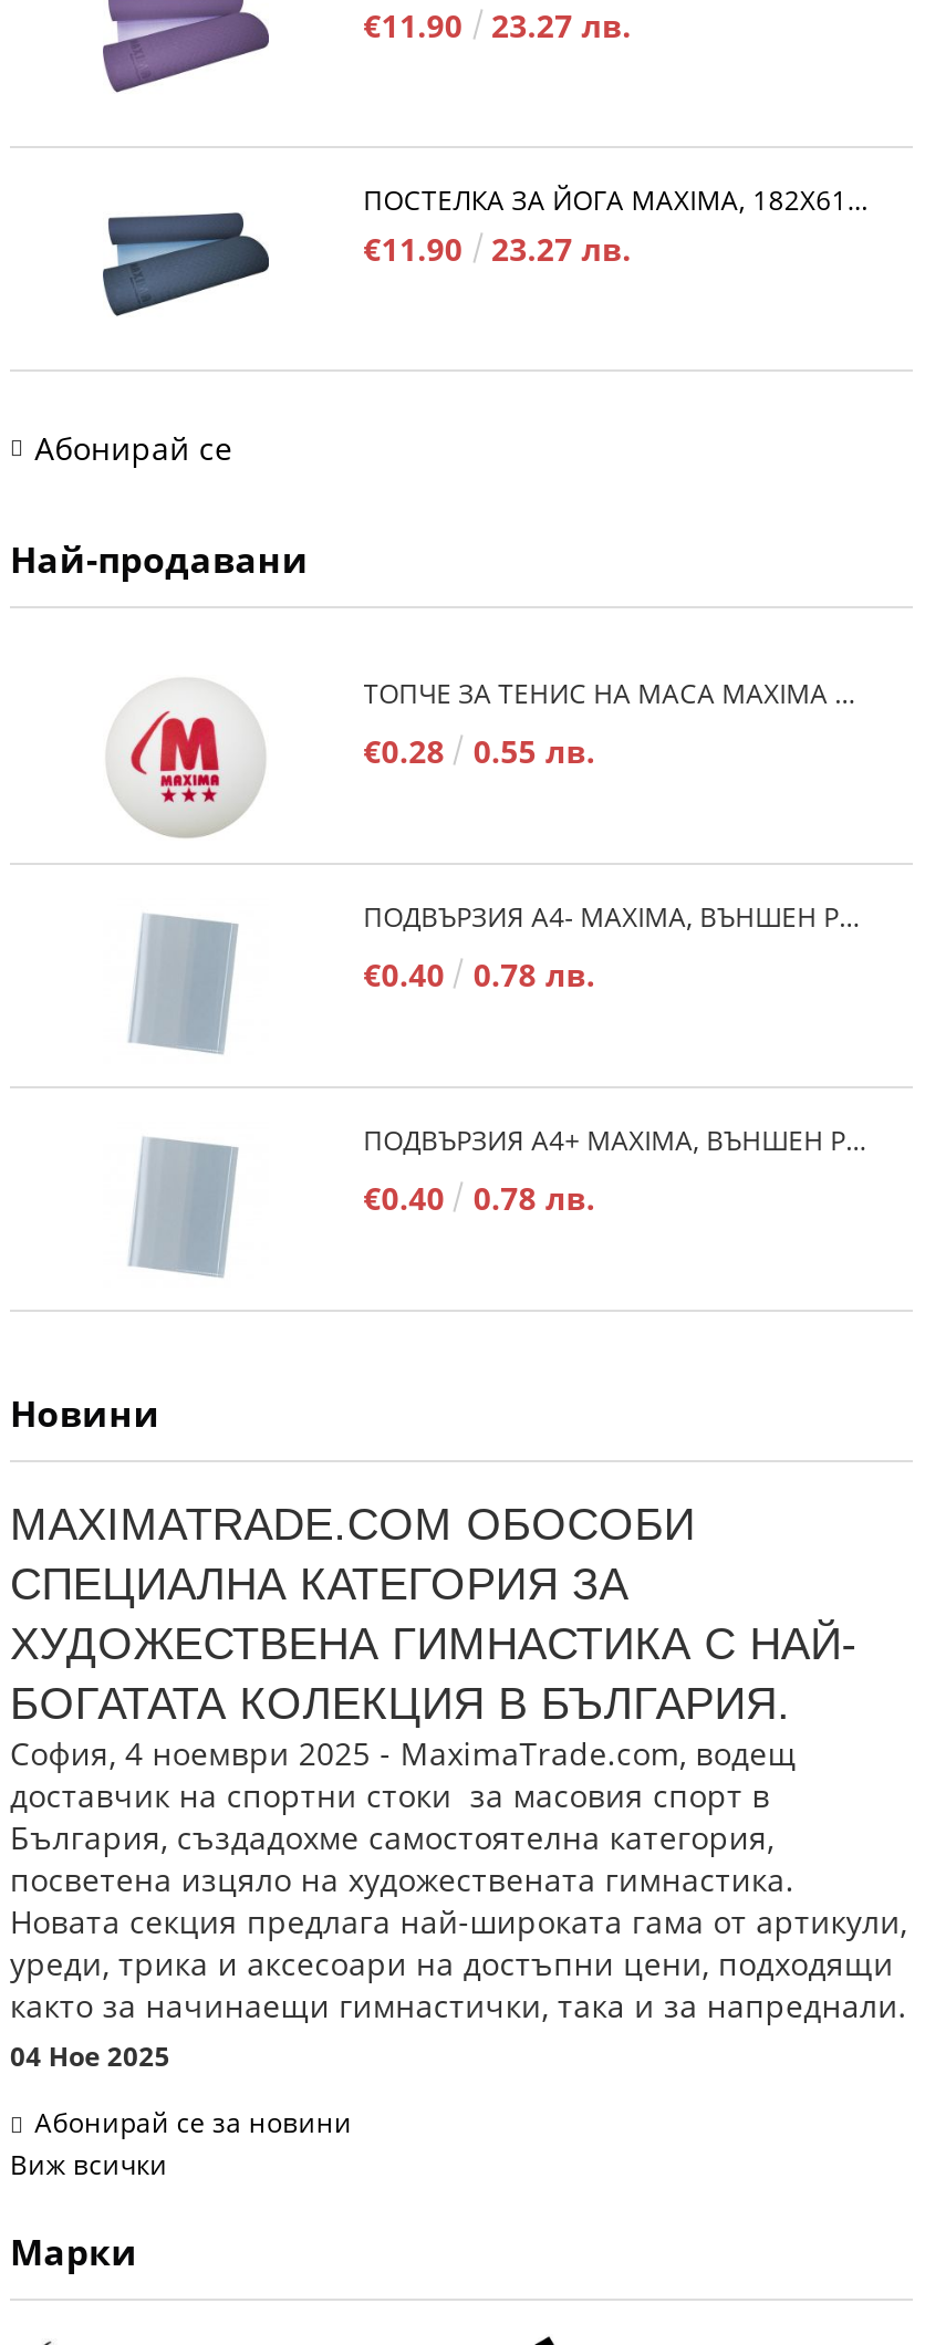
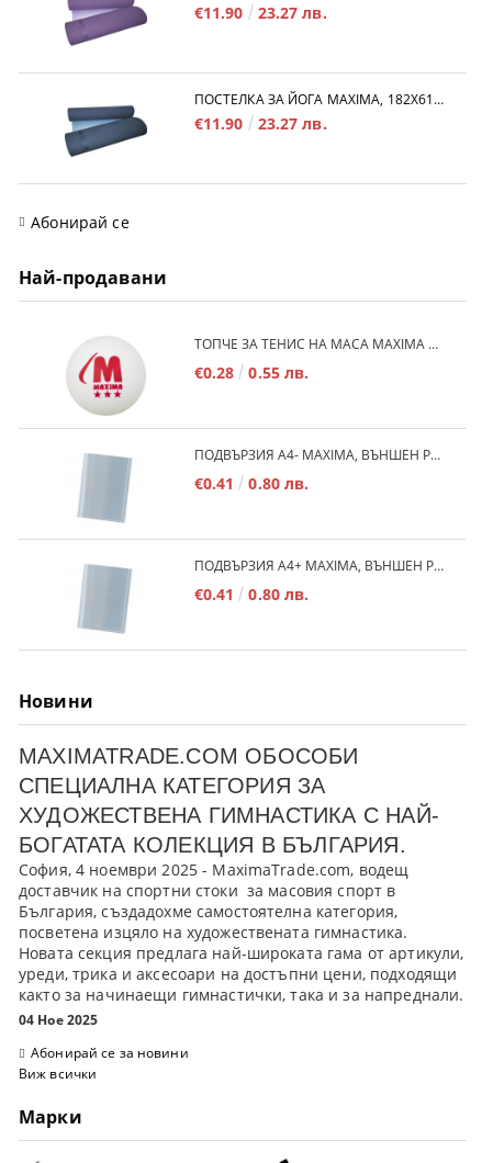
- €0.40
+ €0.41

- 0.78 лв.
+ 0.80 лв.

- €0.40
+ €0.41

- 0.78 лв.
+ 0.80 лв.
